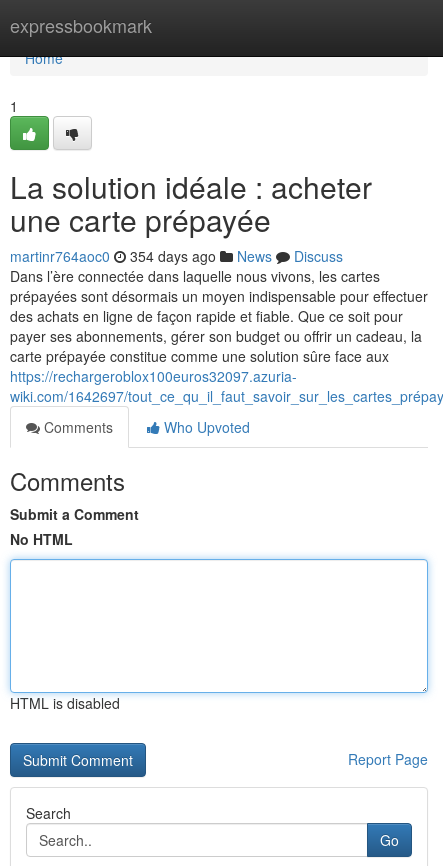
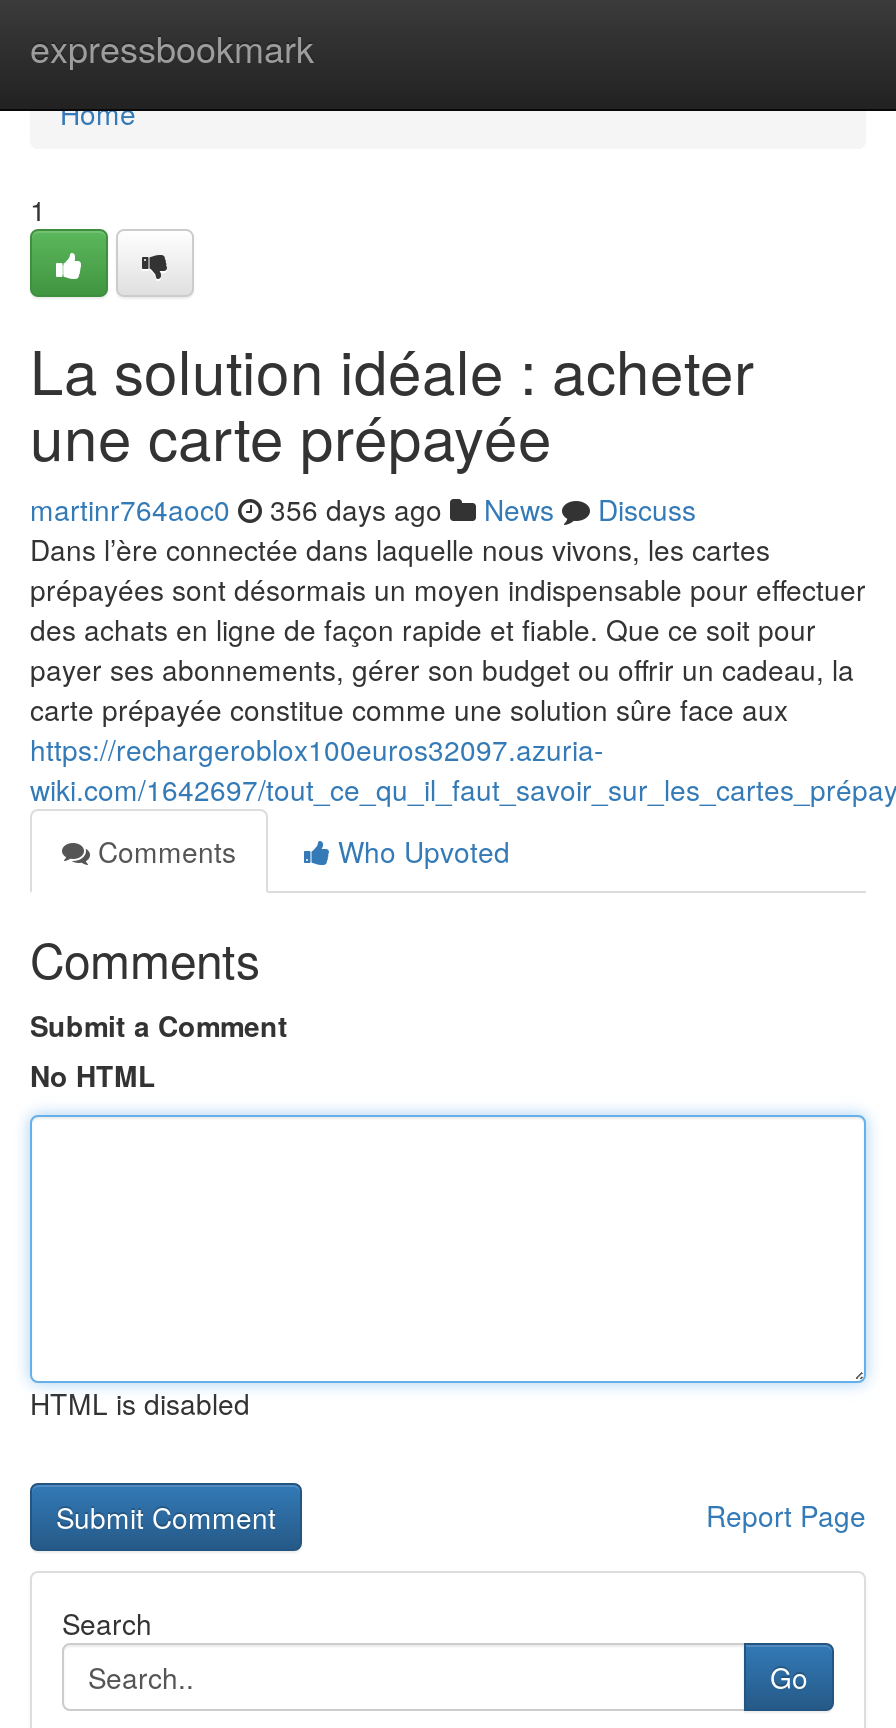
- martinr764aoc0 354 days ago News Discuss
+ martinr764aoc0 356 days ago News Discuss
